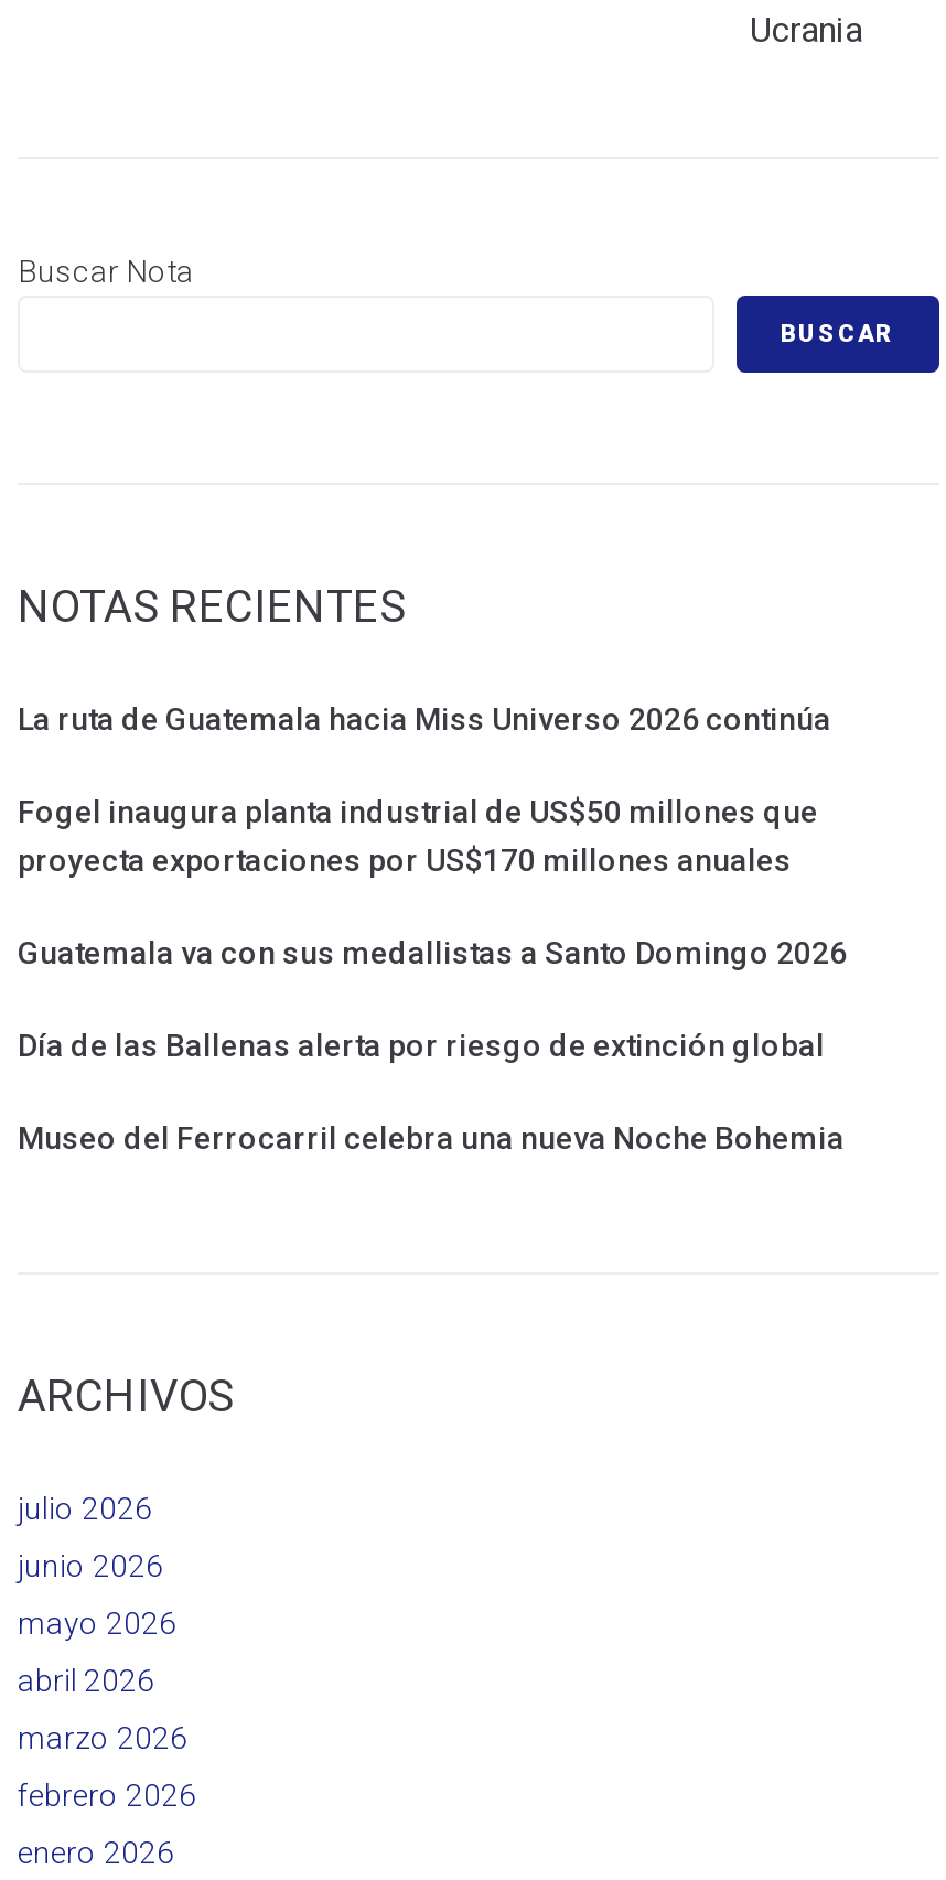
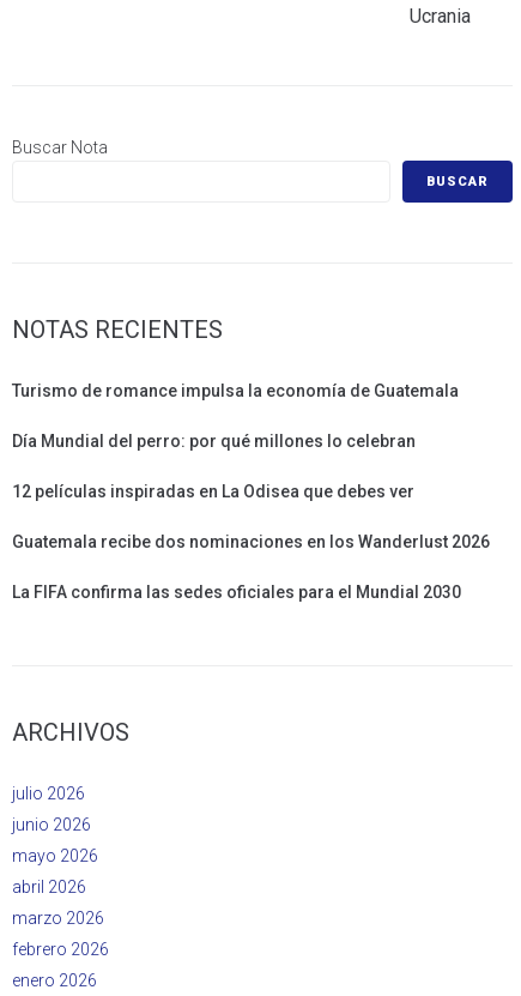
- La ruta de Guatemala hacia Miss Universo 2026 continúa
+ Turismo de romance impulsa la economía de Guatemala

- Fogel inaugura planta industrial de US$50 millones que
- proyecta exportaciones por US$170 millones anuales
+ Día Mundial del perro: por qué millones lo celebran

- Guatemala va con sus medallistas a Santo Domingo 2026
+ 12 películas inspiradas en La Odisea que debes ver

- Día de las Ballenas alerta por riesgo de extinción global
+ Guatemala recibe dos nominaciones en los Wanderlust 2026

- Museo del Ferrocarril celebra una nueva Noche Bohemia
+ La FIFA confirma las sedes oficiales para el Mundial 2030
